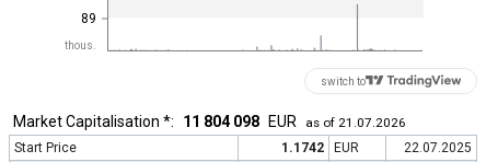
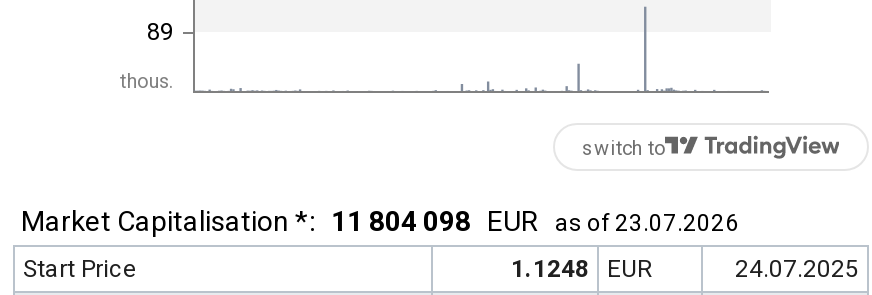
- Market Capitalisation *: 11 804 098 EUR as of 21.07.2026
+ Market Capitalisation *: 11 804 098 EUR as of 23.07.2026

- 1.1742 EUR
+ 1.1248 EUR

- 22.07.2025
+ 24.07.2025
